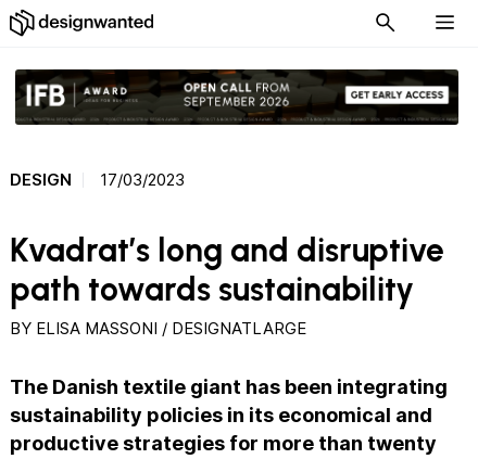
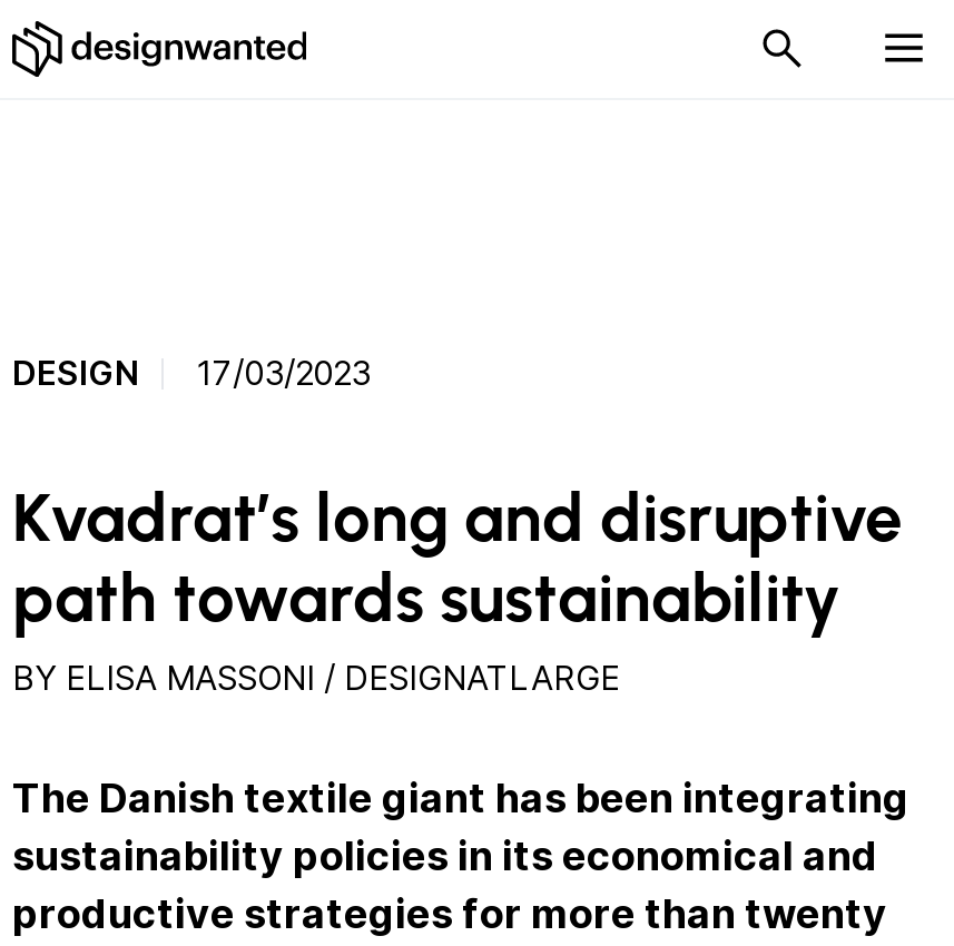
- [image]
